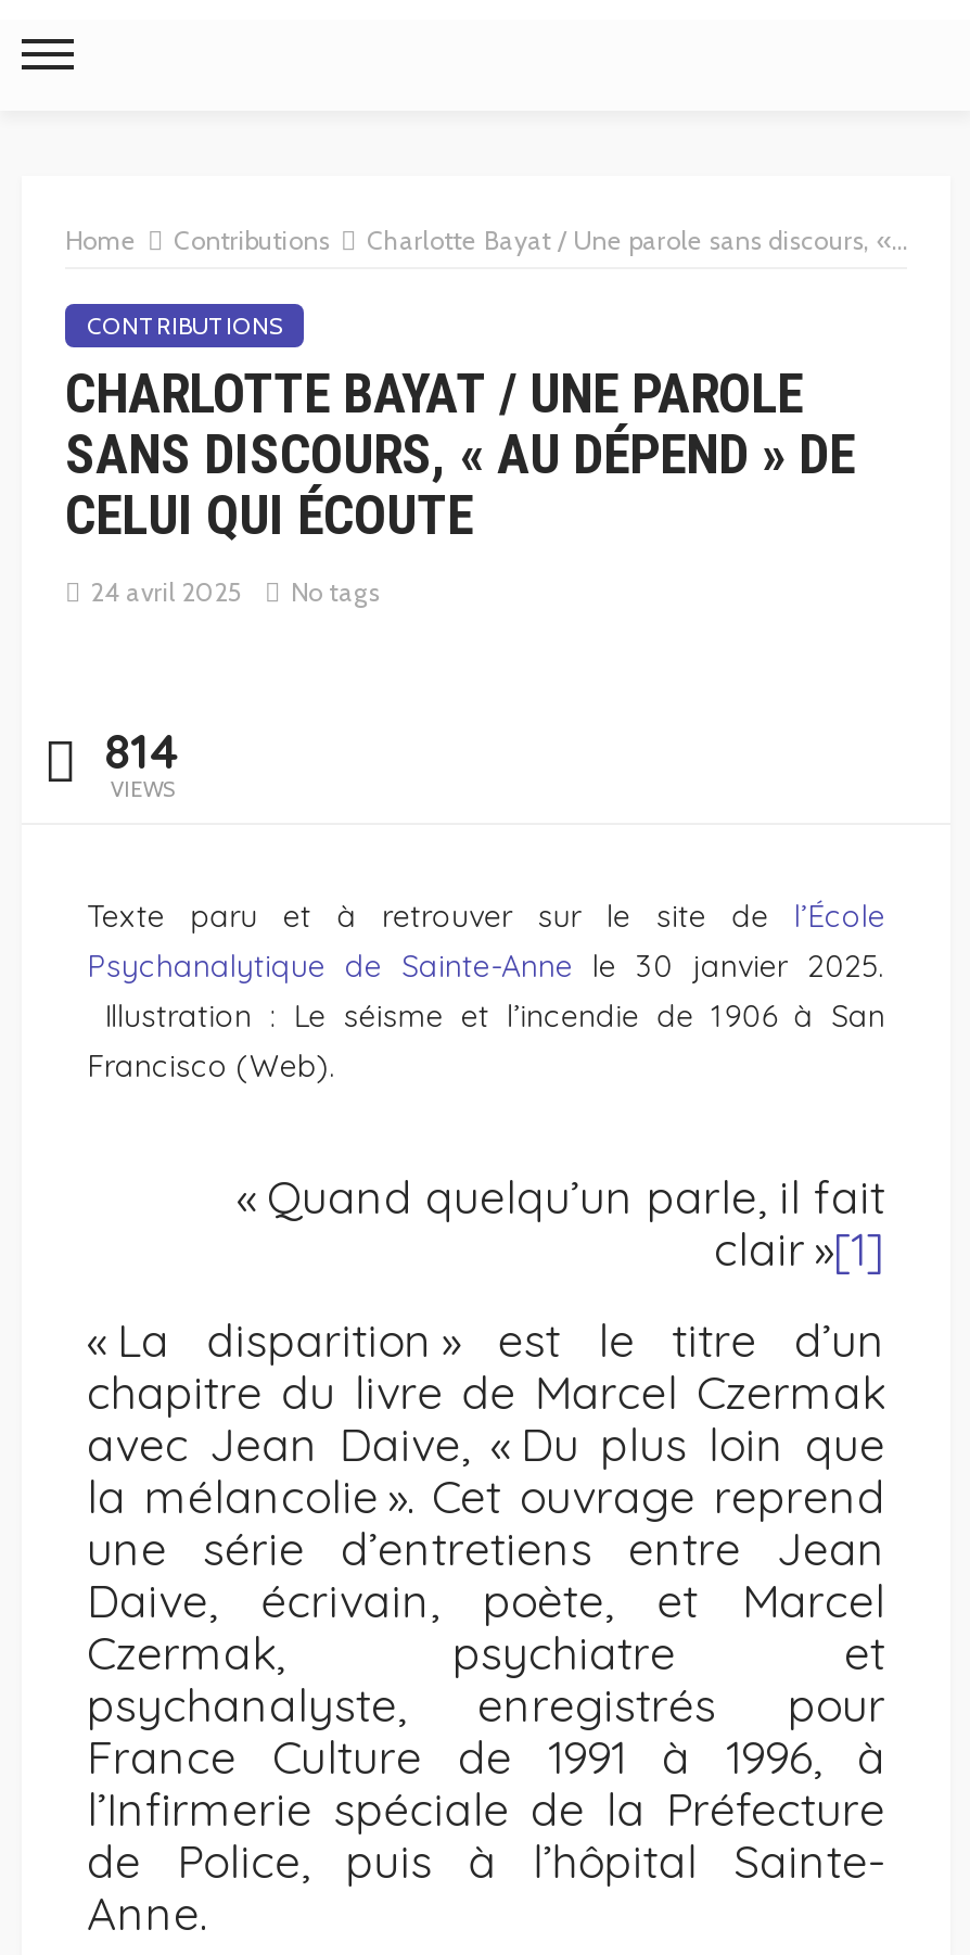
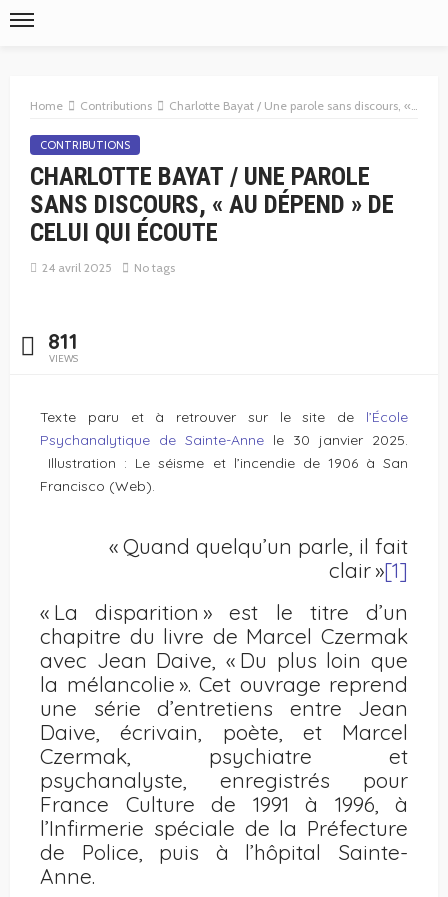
- 814
+ 811
